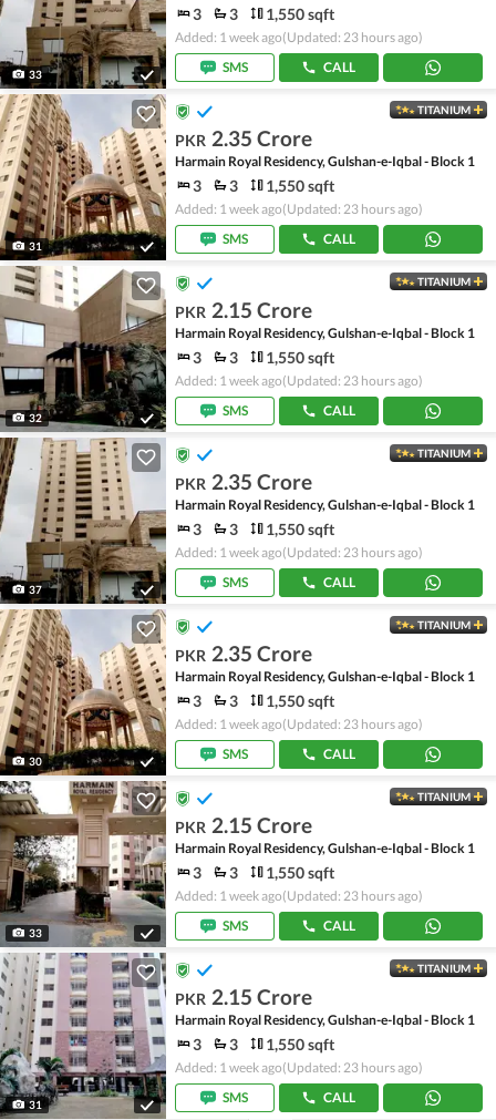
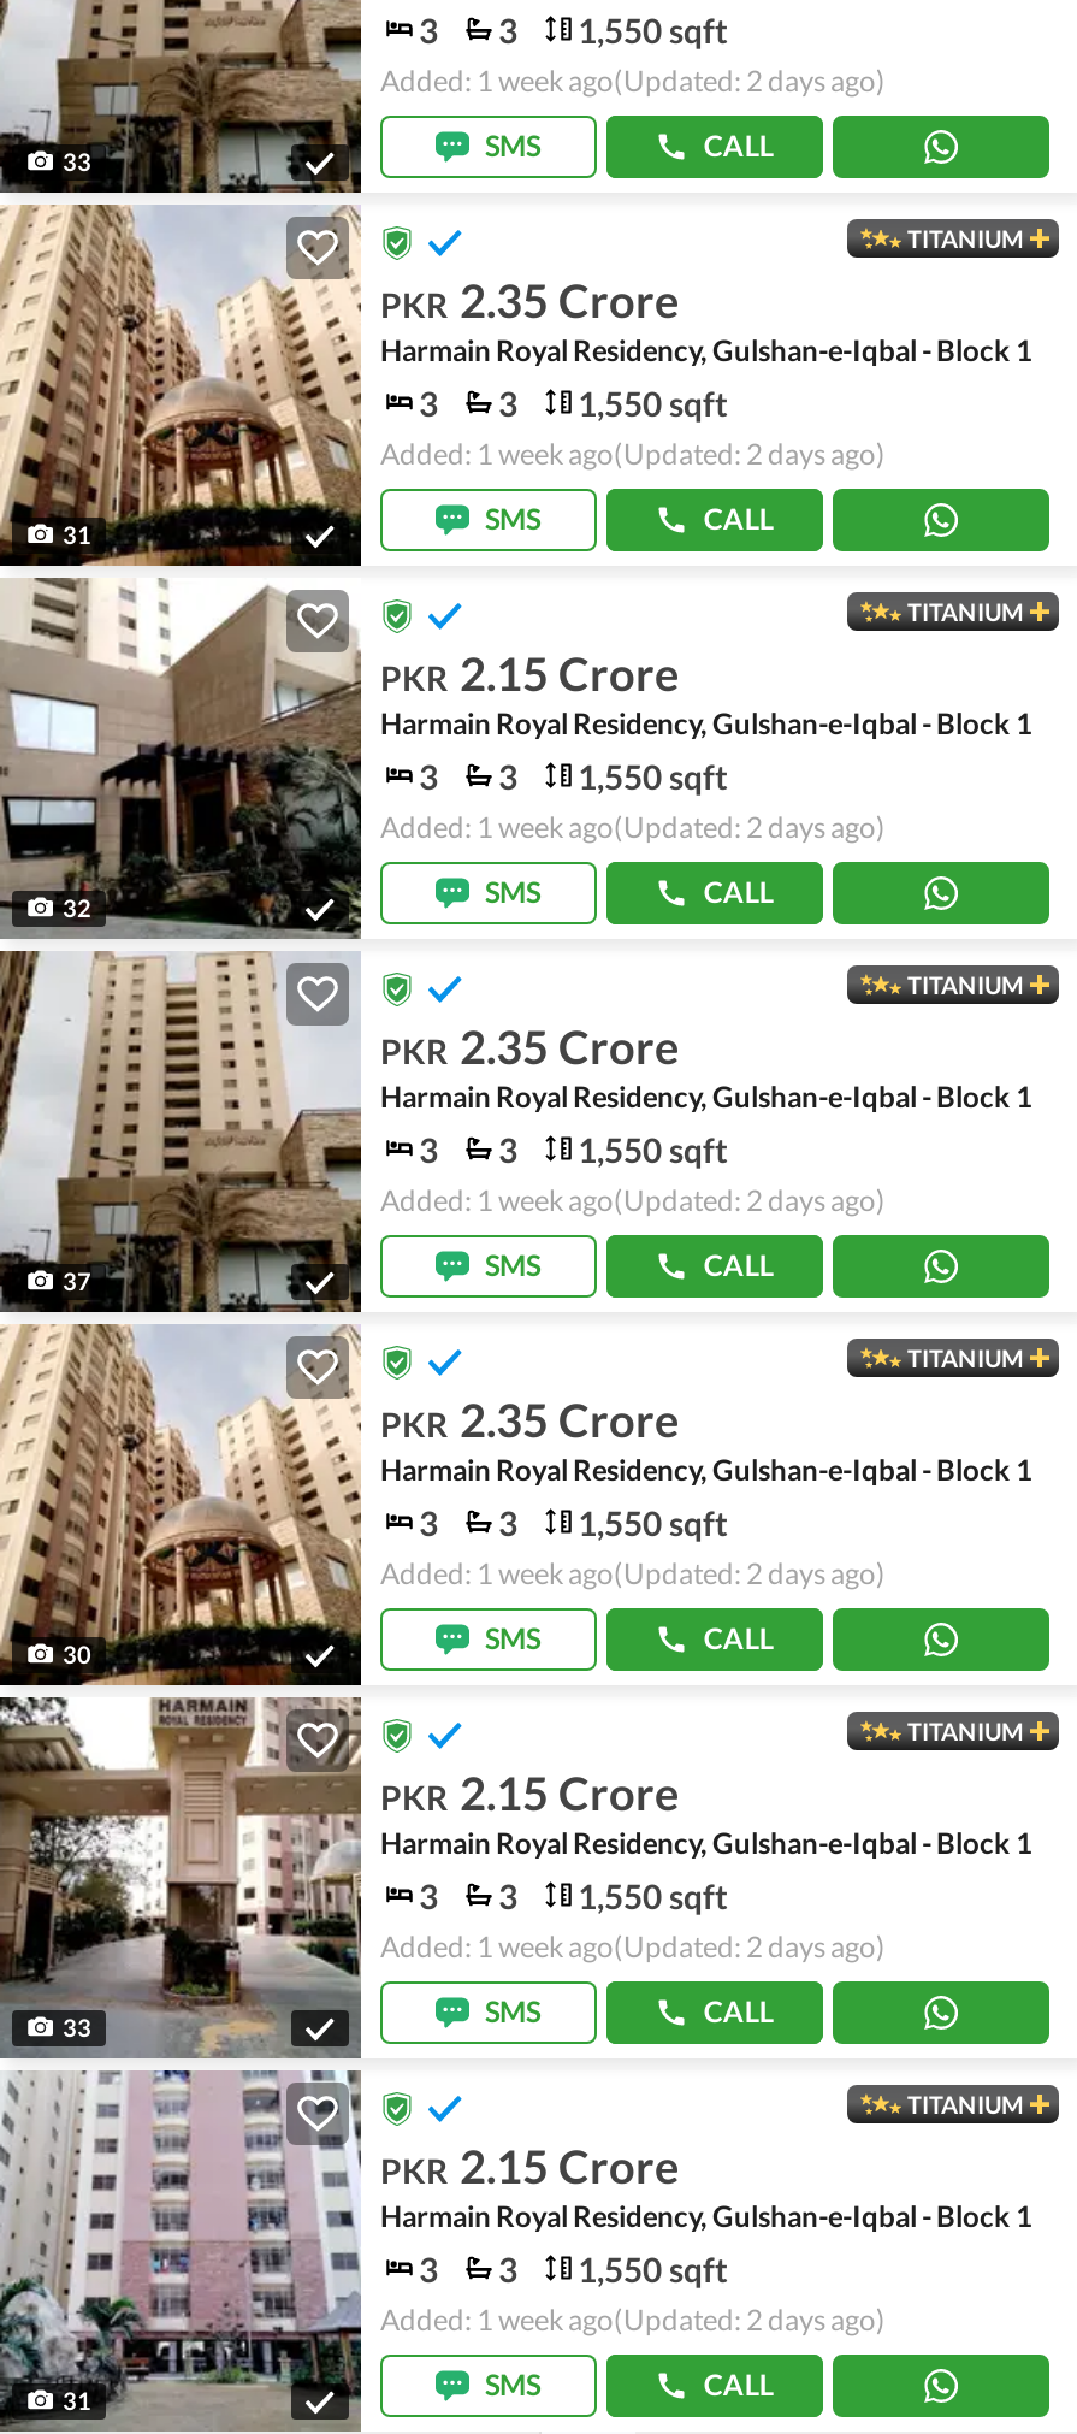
- Added: 1 week ago(Updated: 23 hours ago)
+ Added: 1 week ago(Updated: 2 days ago)

- Added: 1 week ago(Updated: 23 hours ago)
+ Added: 1 week ago(Updated: 2 days ago)

- Added: 1 week ago(Updated: 23 hours ago)
+ Added: 1 week ago(Updated: 2 days ago)

- Added: 1 week ago(Updated: 23 hours ago)
+ Added: 1 week ago(Updated: 2 days ago)

- Added: 1 week ago(Updated: 23 hours ago)
+ Added: 1 week ago(Updated: 2 days ago)

- Added: 1 week ago(Updated: 23 hours ago)
+ Added: 1 week ago(Updated: 2 days ago)

- Added: 1 week ago(Updated: 23 hours ago)
+ Added: 1 week ago(Updated: 2 days ago)
